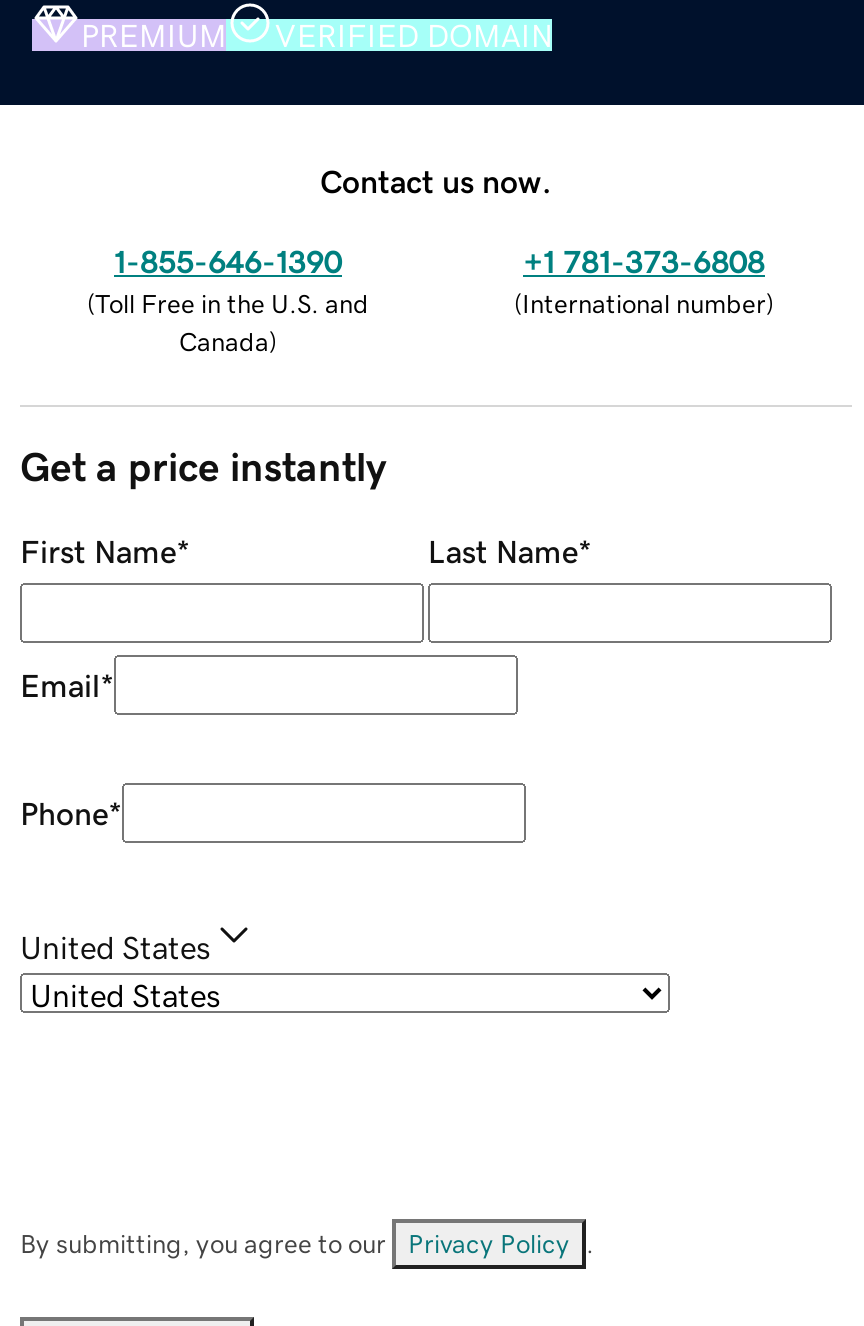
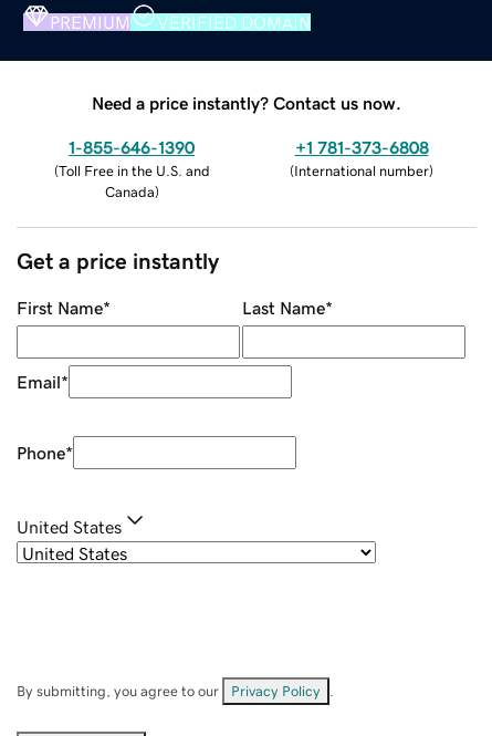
- Contact us now.
+ Need a price instantly? Contact us now.
